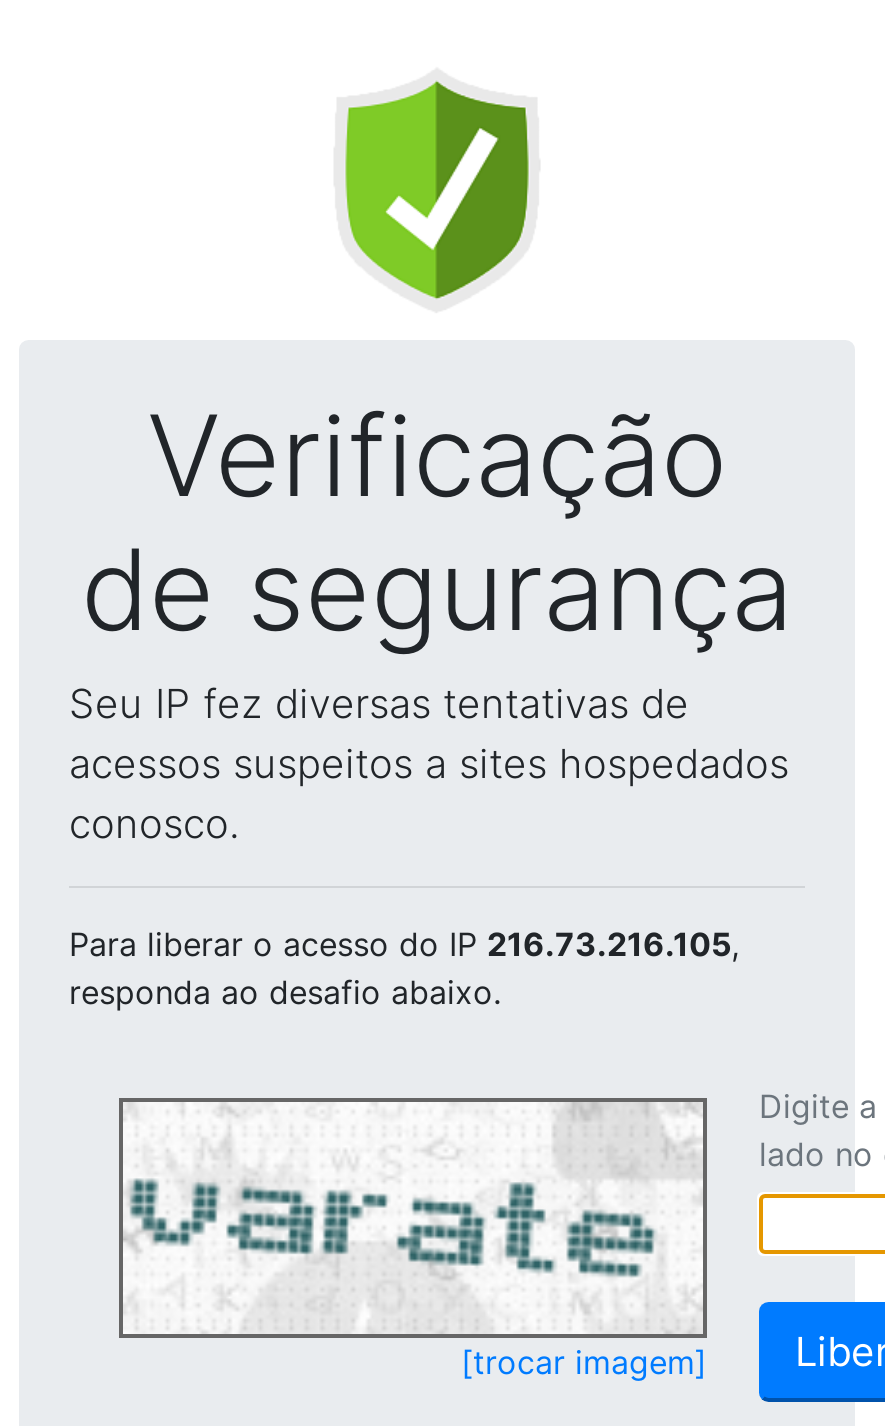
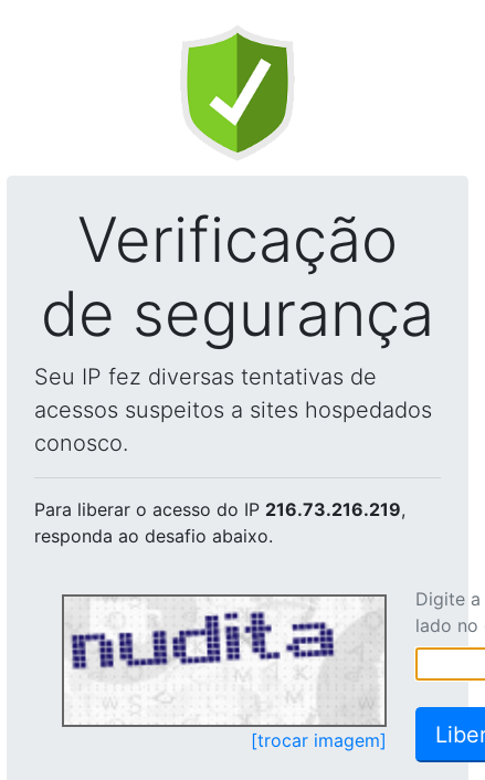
- Para liberar o acesso do IP 216.73.216.105,
+ Para liberar o acesso do IP 216.73.216.219,

- [image]
+ [image]
